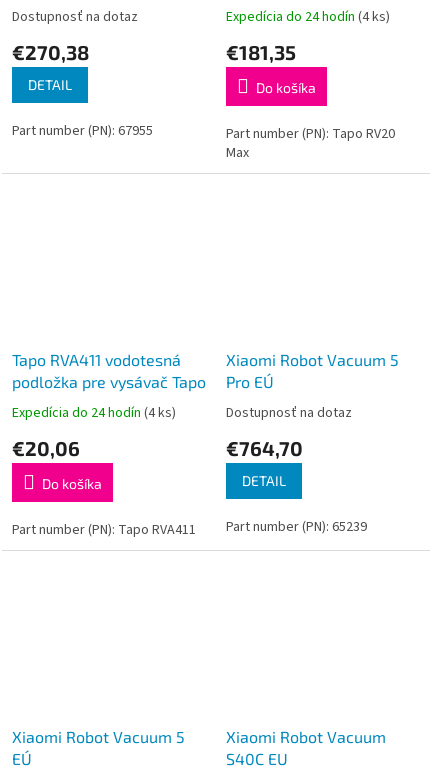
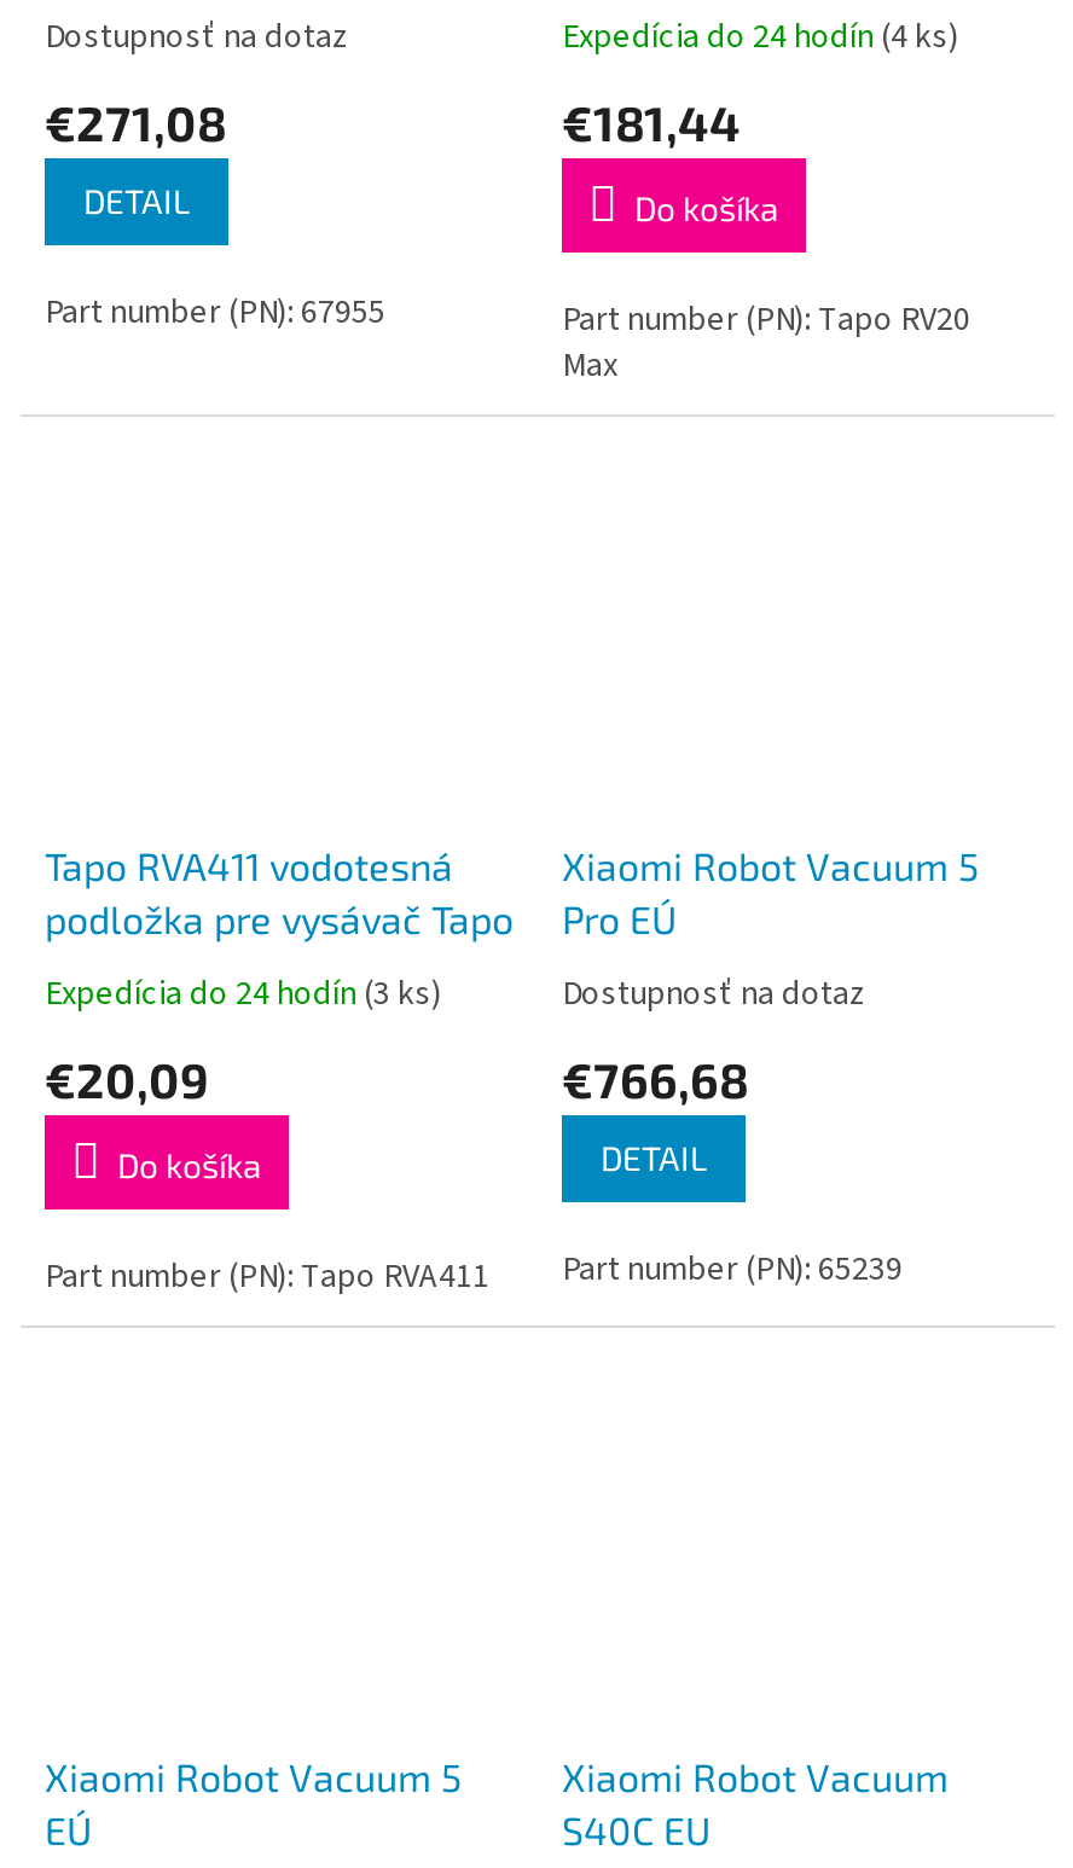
- €270,38
+ €271,08

- €181,35
+ €181,44

- Expedícia do 24 hodín (4 ks)
+ Expedícia do 24 hodín (3 ks)

- €20,06
+ €20,09

- €764,70
+ €766,68
